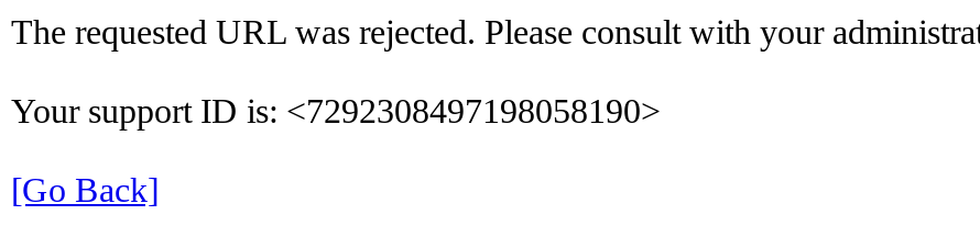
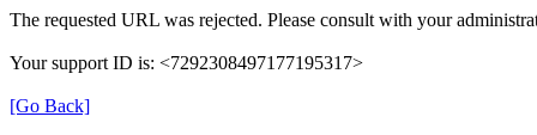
- Your support ID is: <7292308497198058190>
+ Your support ID is: <7292308497177195317>
